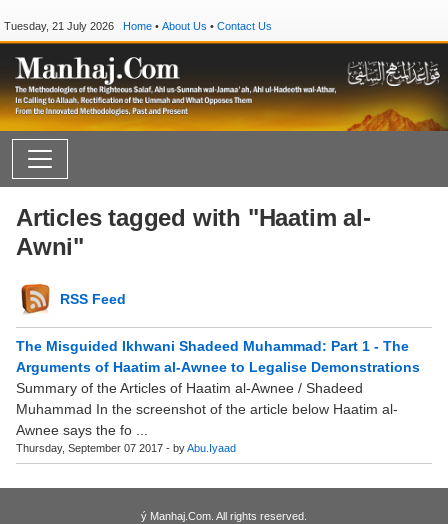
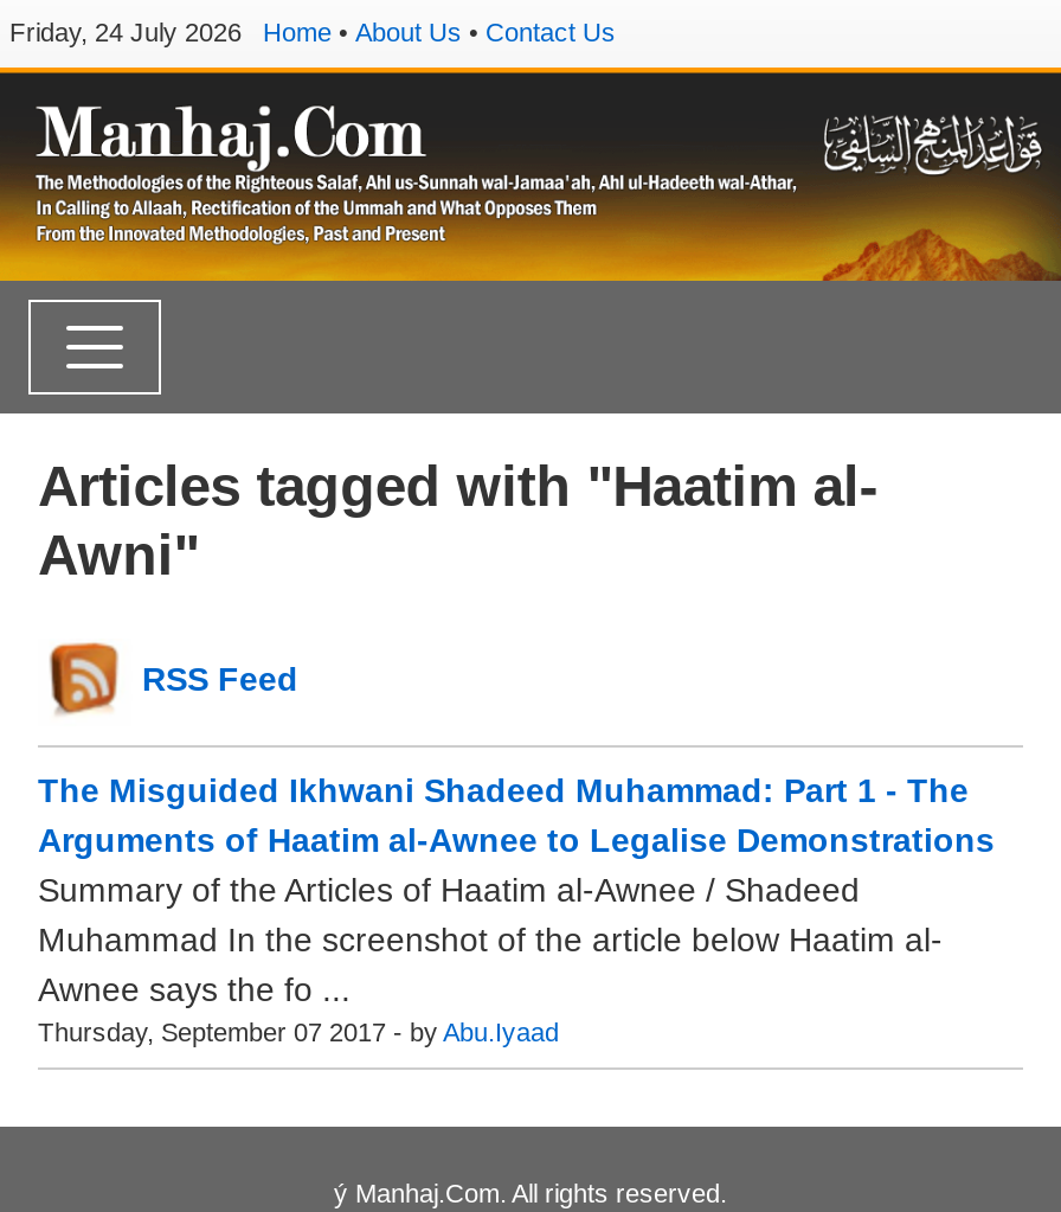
- Tuesday, 21 July 2026 Home • About Us • Contact Us
+ Friday, 24 July 2026 Home • About Us • Contact Us
